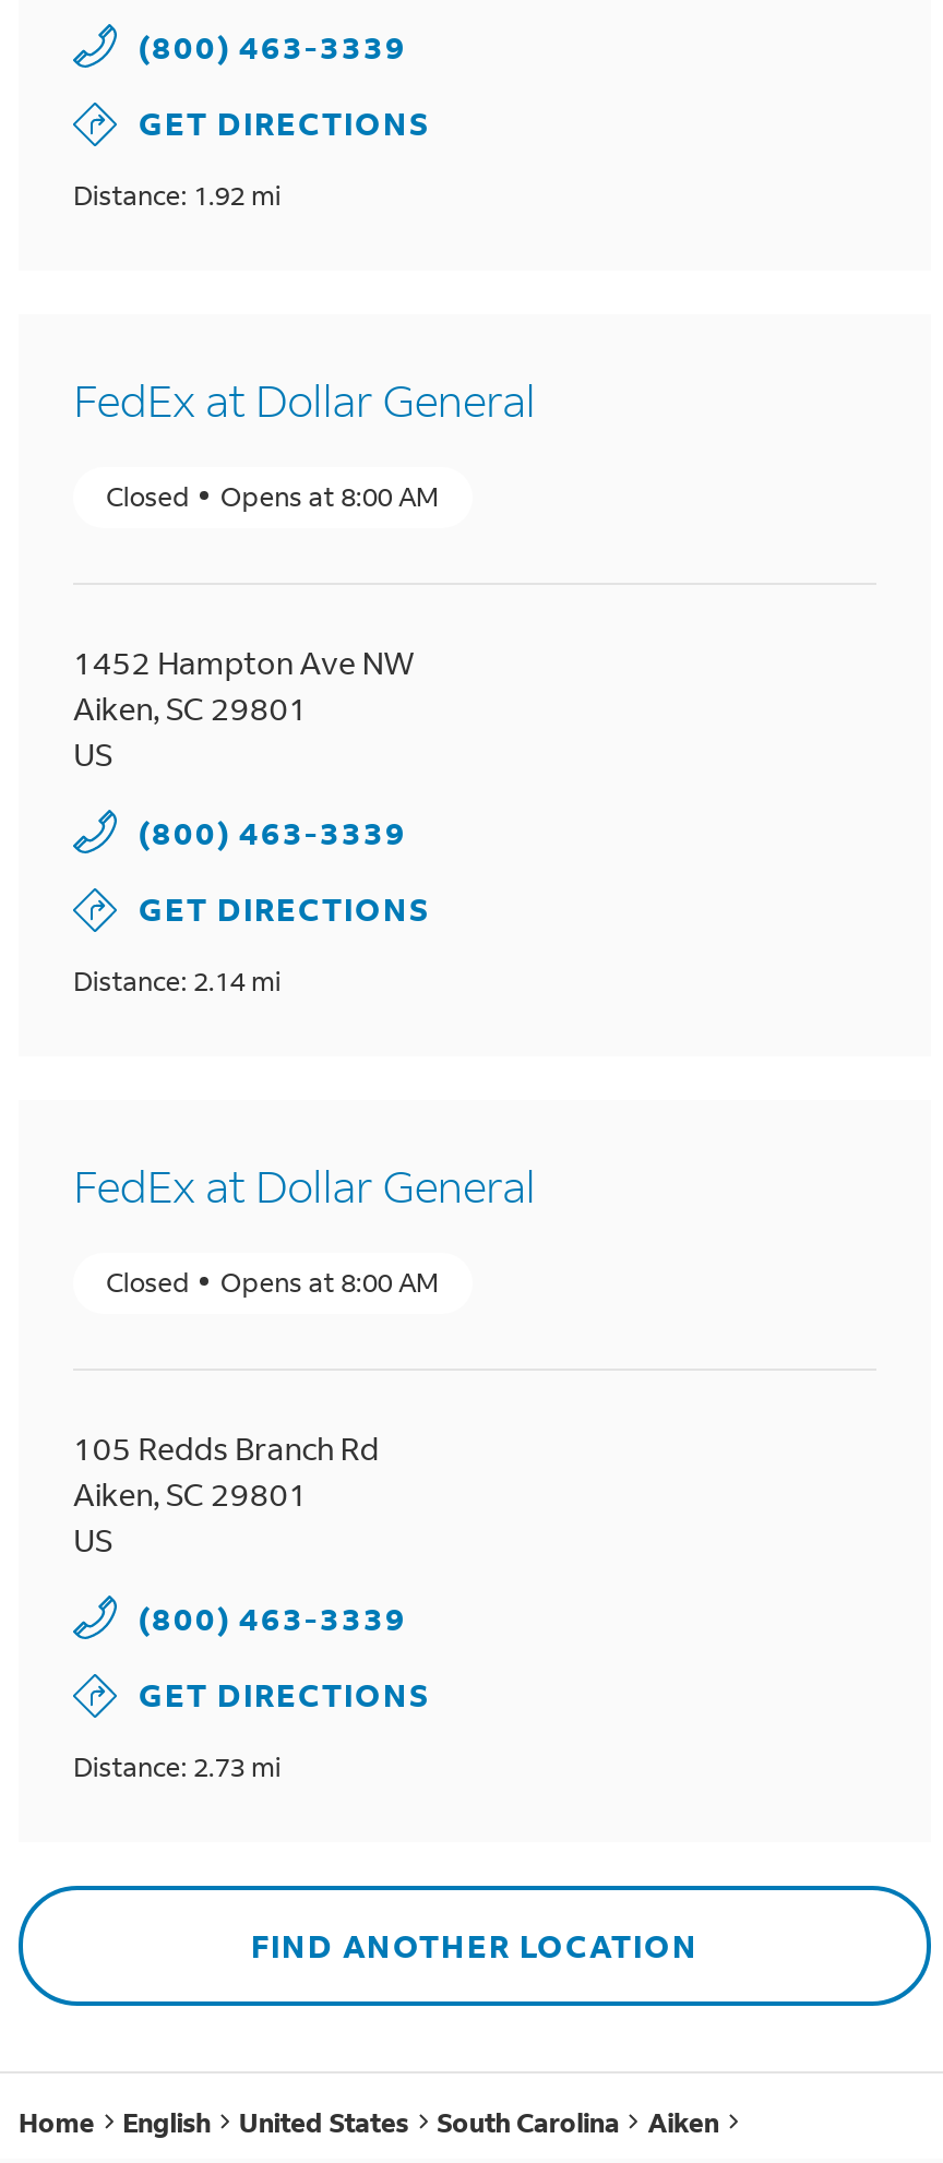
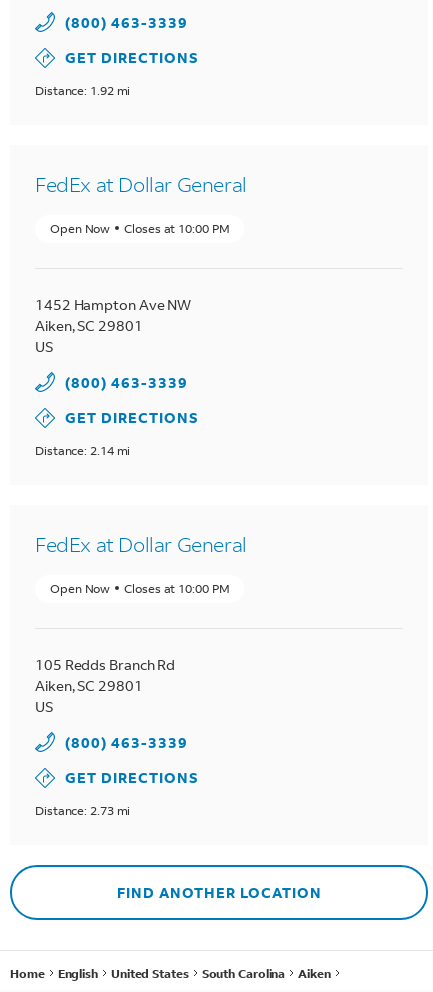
- Closed
- Opens at 8:00 AM
+ Open Now
+ Closes at 10:00 PM

- Closed
- Opens at 8:00 AM
+ Open Now
+ Closes at 10:00 PM
